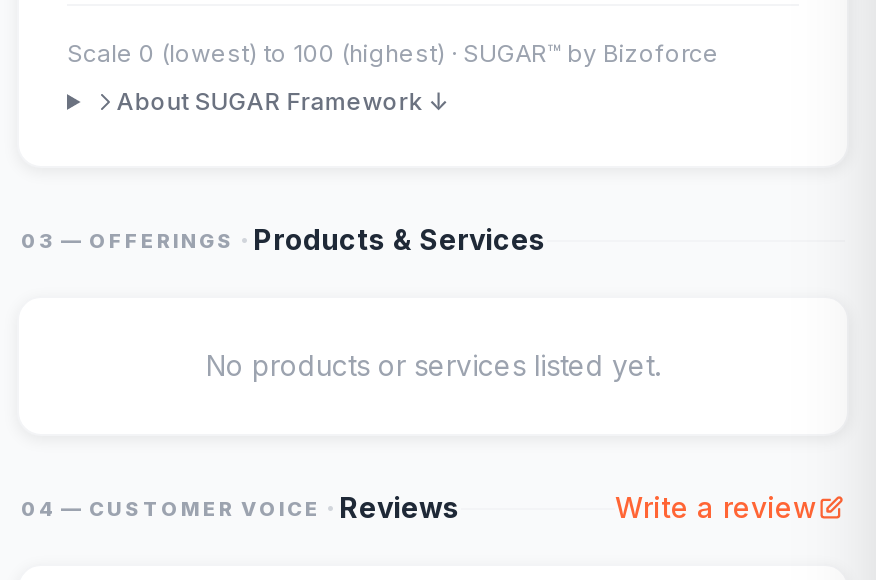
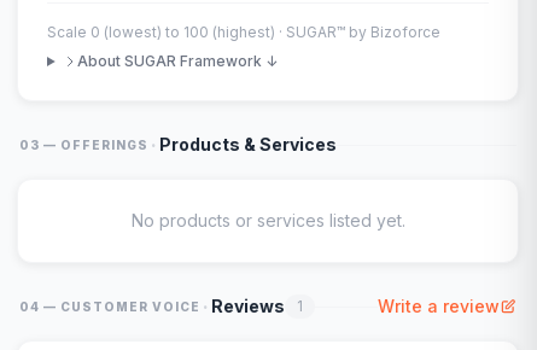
+ 1
